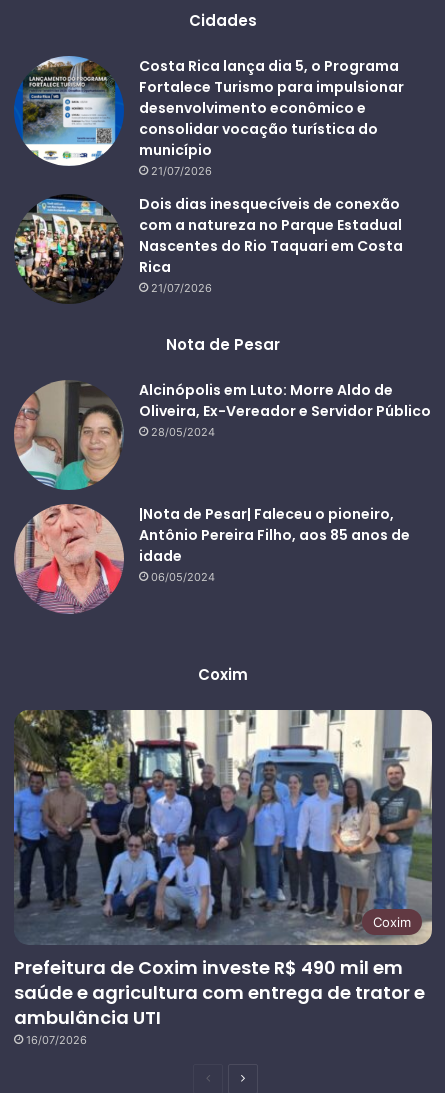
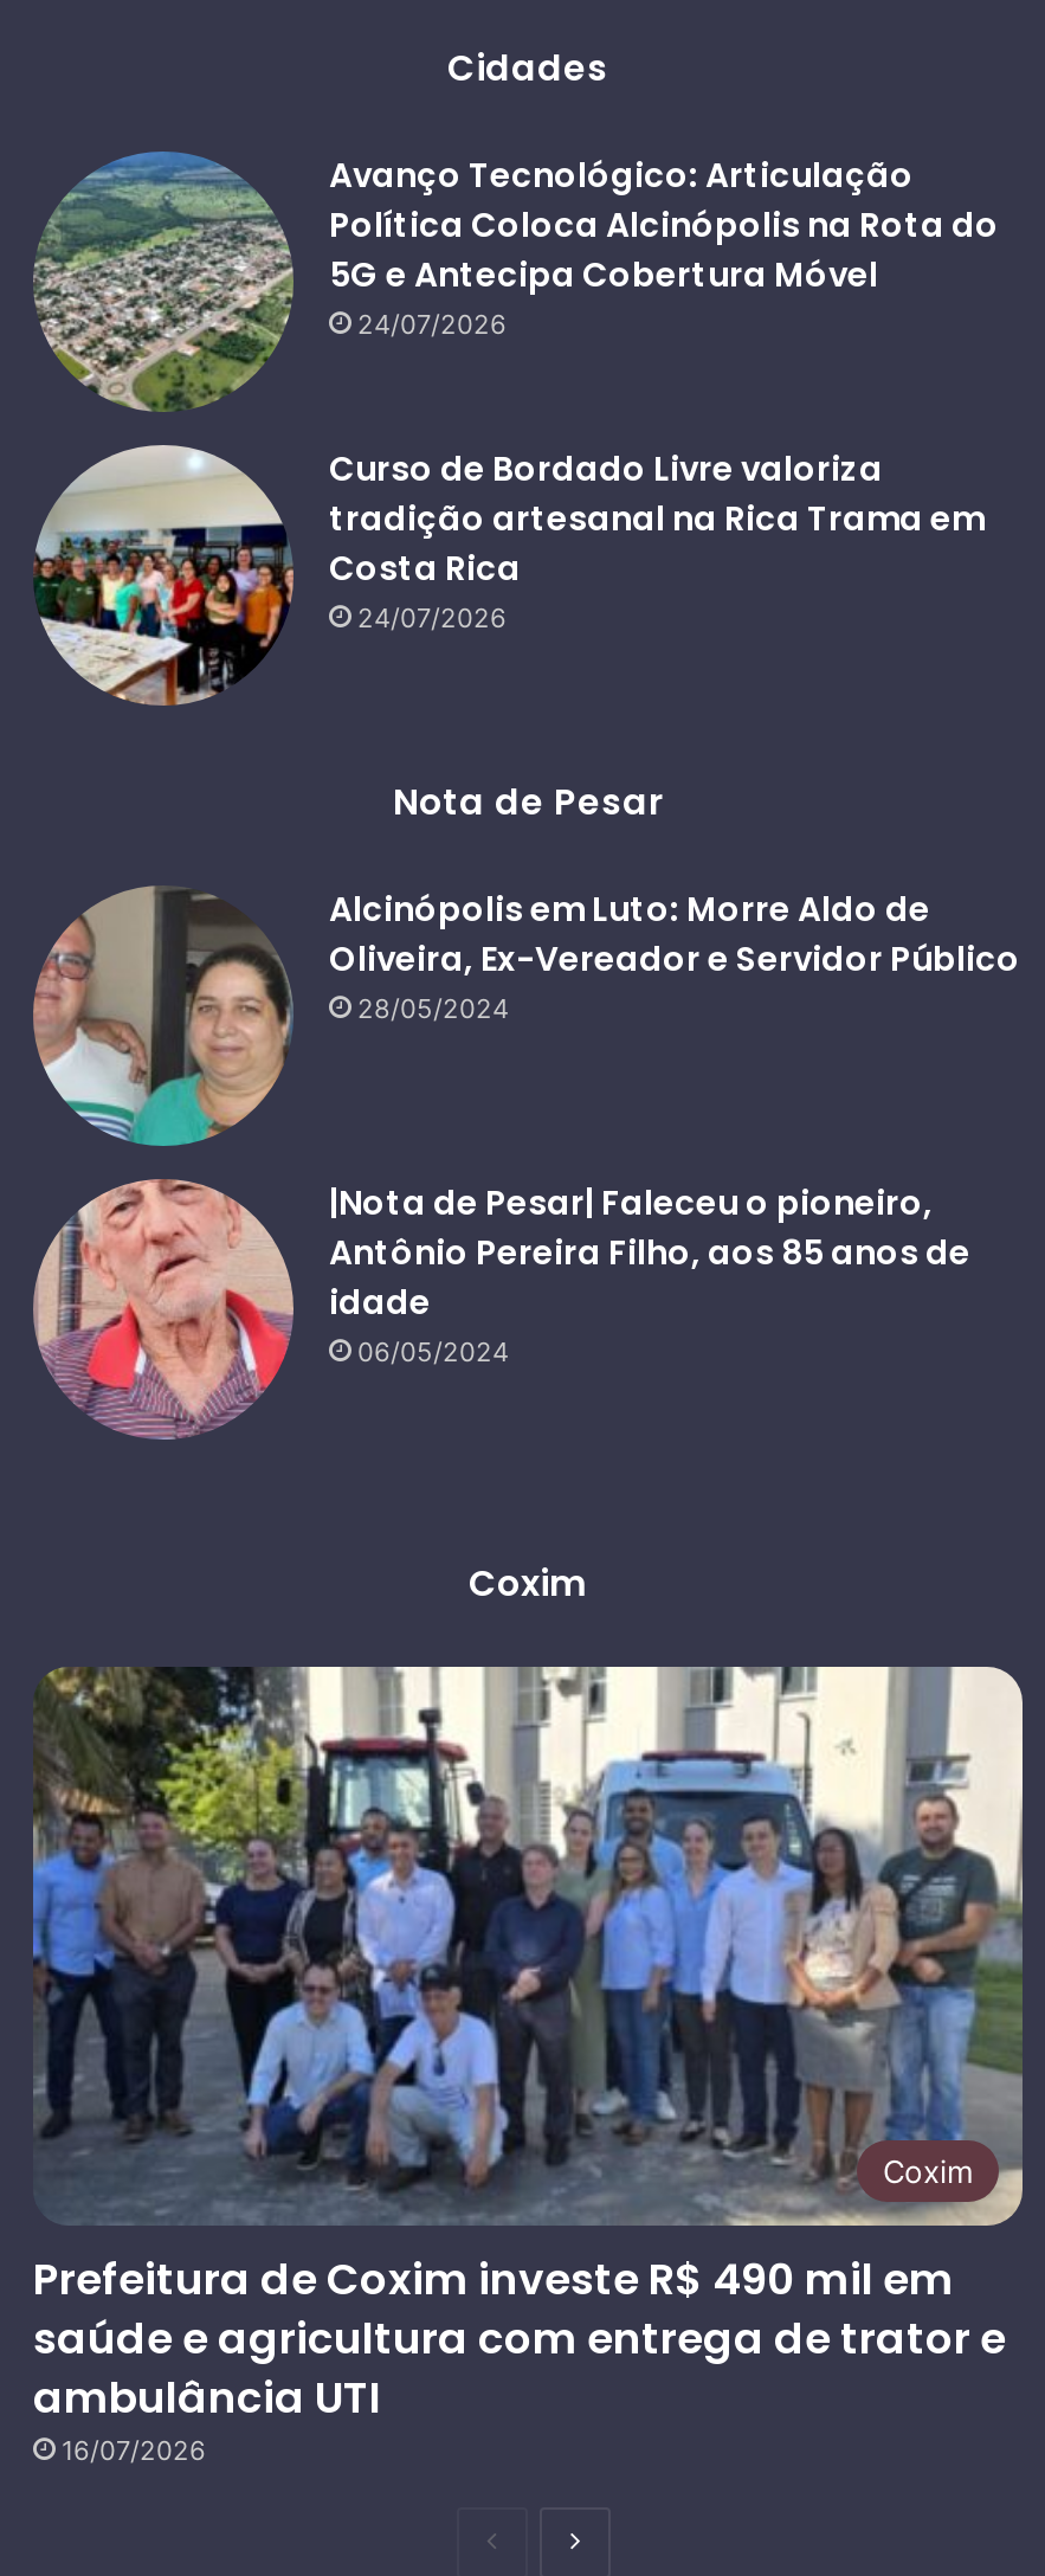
- [image]
- Costa Rica lança dia 5, o Programa
- Fortalece Turismo para impulsionar
- desenvolvimento econômico e
- consolidar vocação turística do
- município
- 21/07/2026
+ [image]
+ Avanço Tecnológico: Articulação
+ Política Coloca Alcinópolis na Rota do
+ 5G e Antecipa Cobertura Móvel
+ 24/07/2026

- [image]
- Dois dias inesquecíveis de conexão
- com a natureza no Parque Estadual
- Nascentes do Rio Taquari em Costa
- Rica
- 21/07/2026
+ [image]
+ Curso de Bordado Livre valoriza
+ tradição artesanal na Rica Trama em
+ Costa Rica
+ 24/07/2026
